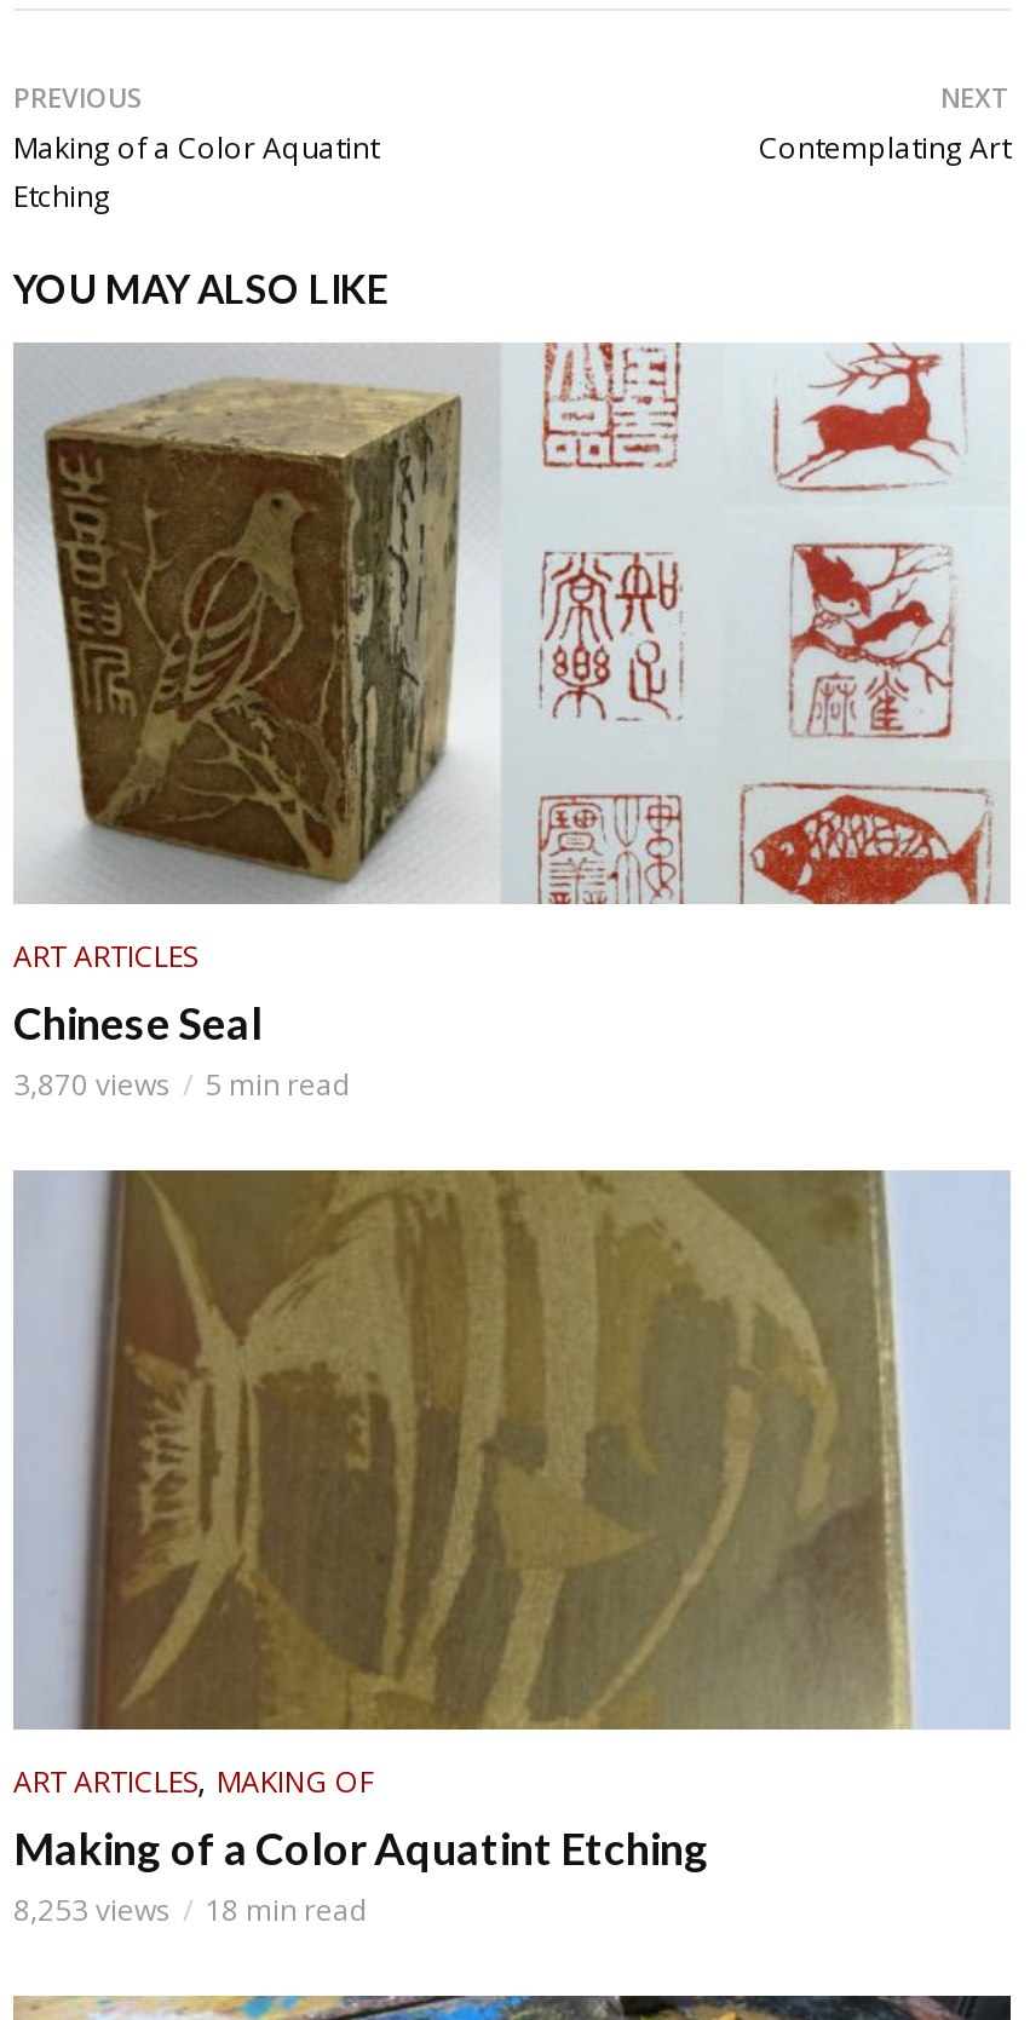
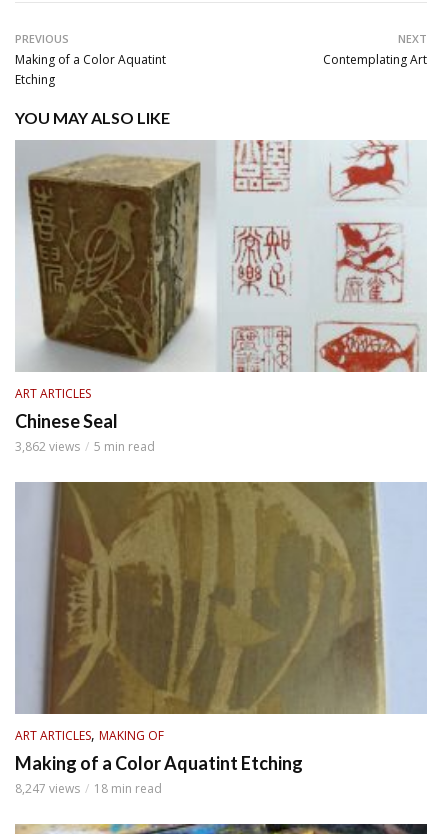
- 3,870 views 5 min read
+ 3,862 views 5 min read

- 8,253 views 18 min read
+ 8,247 views 18 min read
